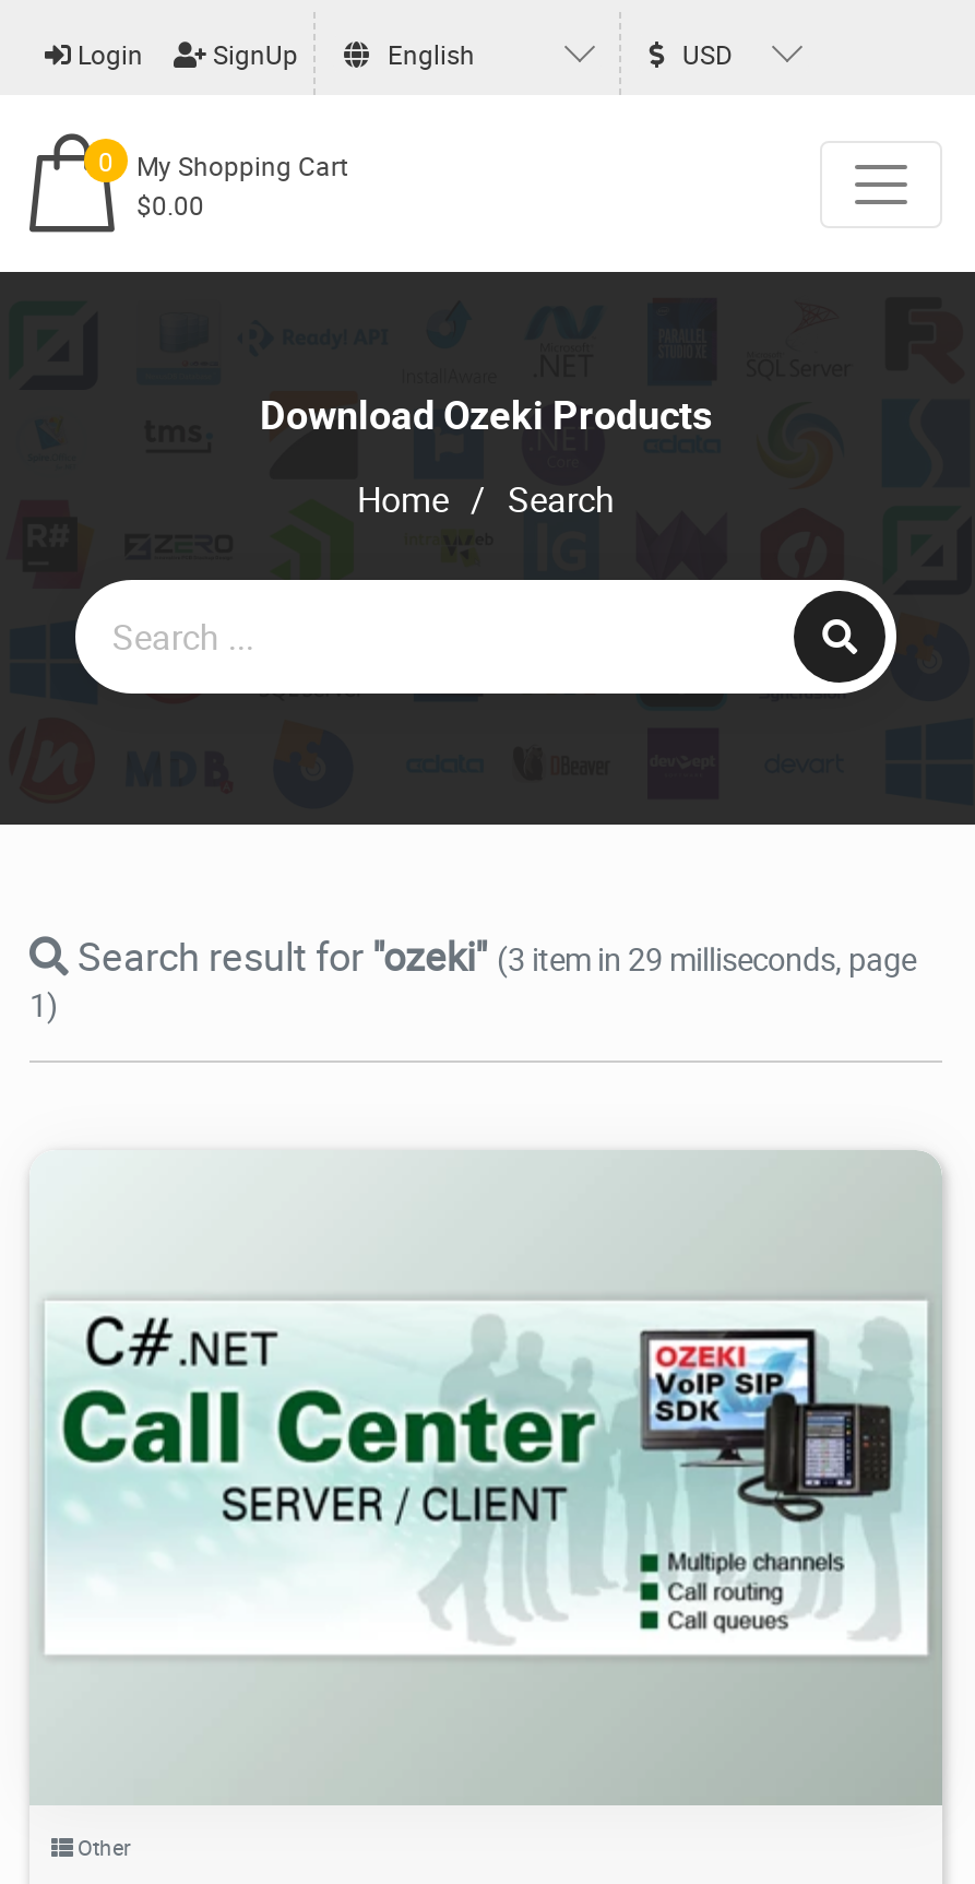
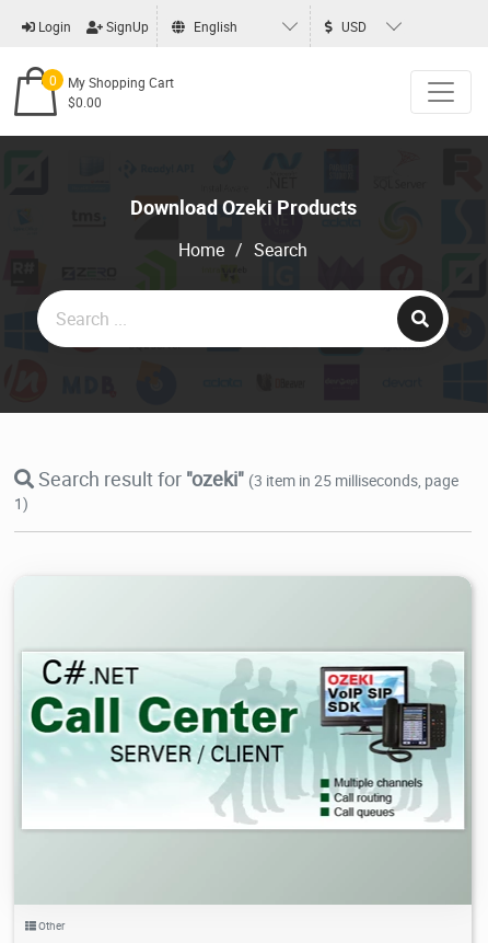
- Search result for "ozeki" (3 item in 29 milliseconds, page
+ Search result for "ozeki" (3 item in 25 milliseconds, page
